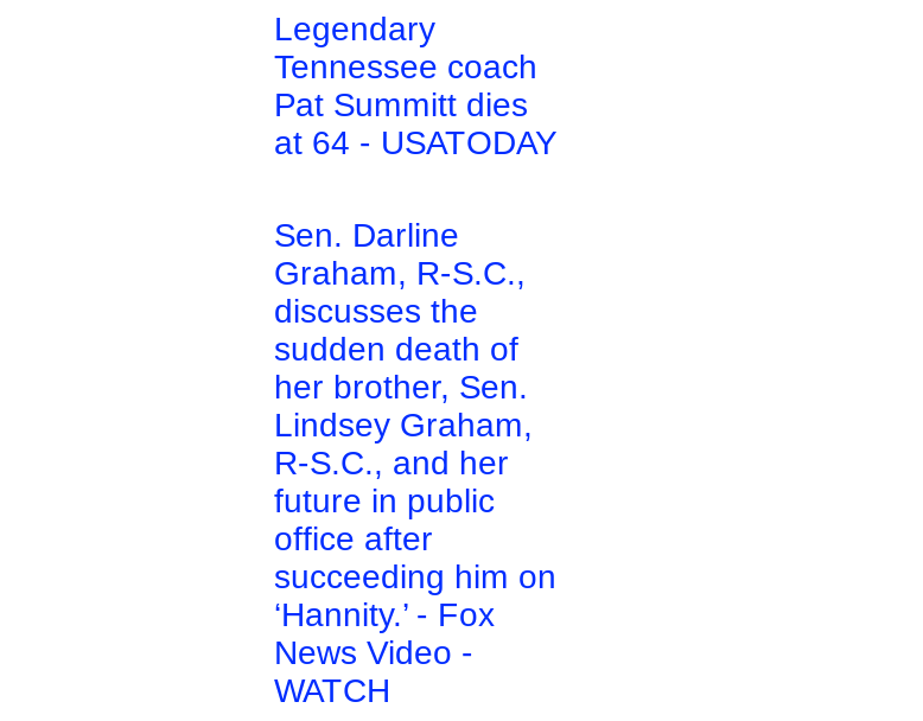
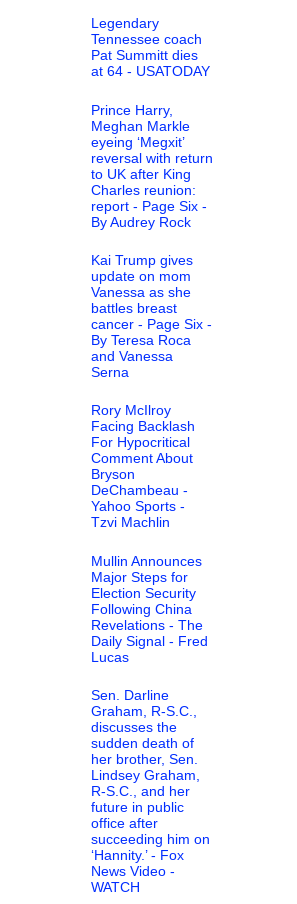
+ Prince Harry,
+ Meghan Markle
+ eyeing ‘Megxit’
+ reversal with return
+ to UK after King
+ Charles reunion:
+ report - Page Six -
+ By Audrey Rock
+ Kai Trump gives
+ update on mom
+ Vanessa as she
+ battles breast
+ cancer - Page Six -
+ By Teresa Roca
+ and Vanessa
+ Serna
+ Rory McIlroy
+ Facing Backlash
+ For Hypocritical
+ Comment About
+ Bryson
+ DeChambeau -
+ Yahoo Sports -
+ Tzvi Machlin
+ Mullin Announces
+ Major Steps for
+ Election Security
+ Following China
+ Revelations - The
+ Daily Signal - Fred
+ Lucas
